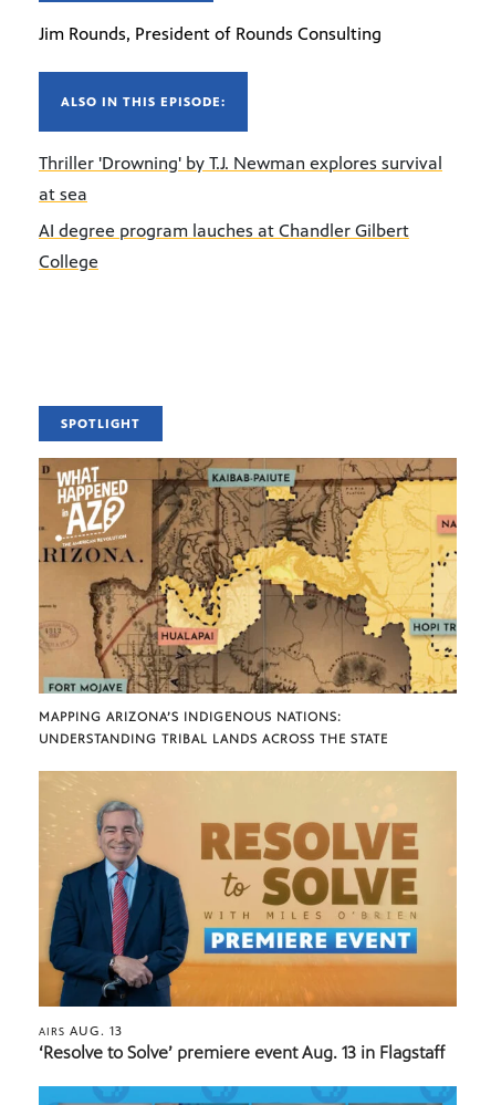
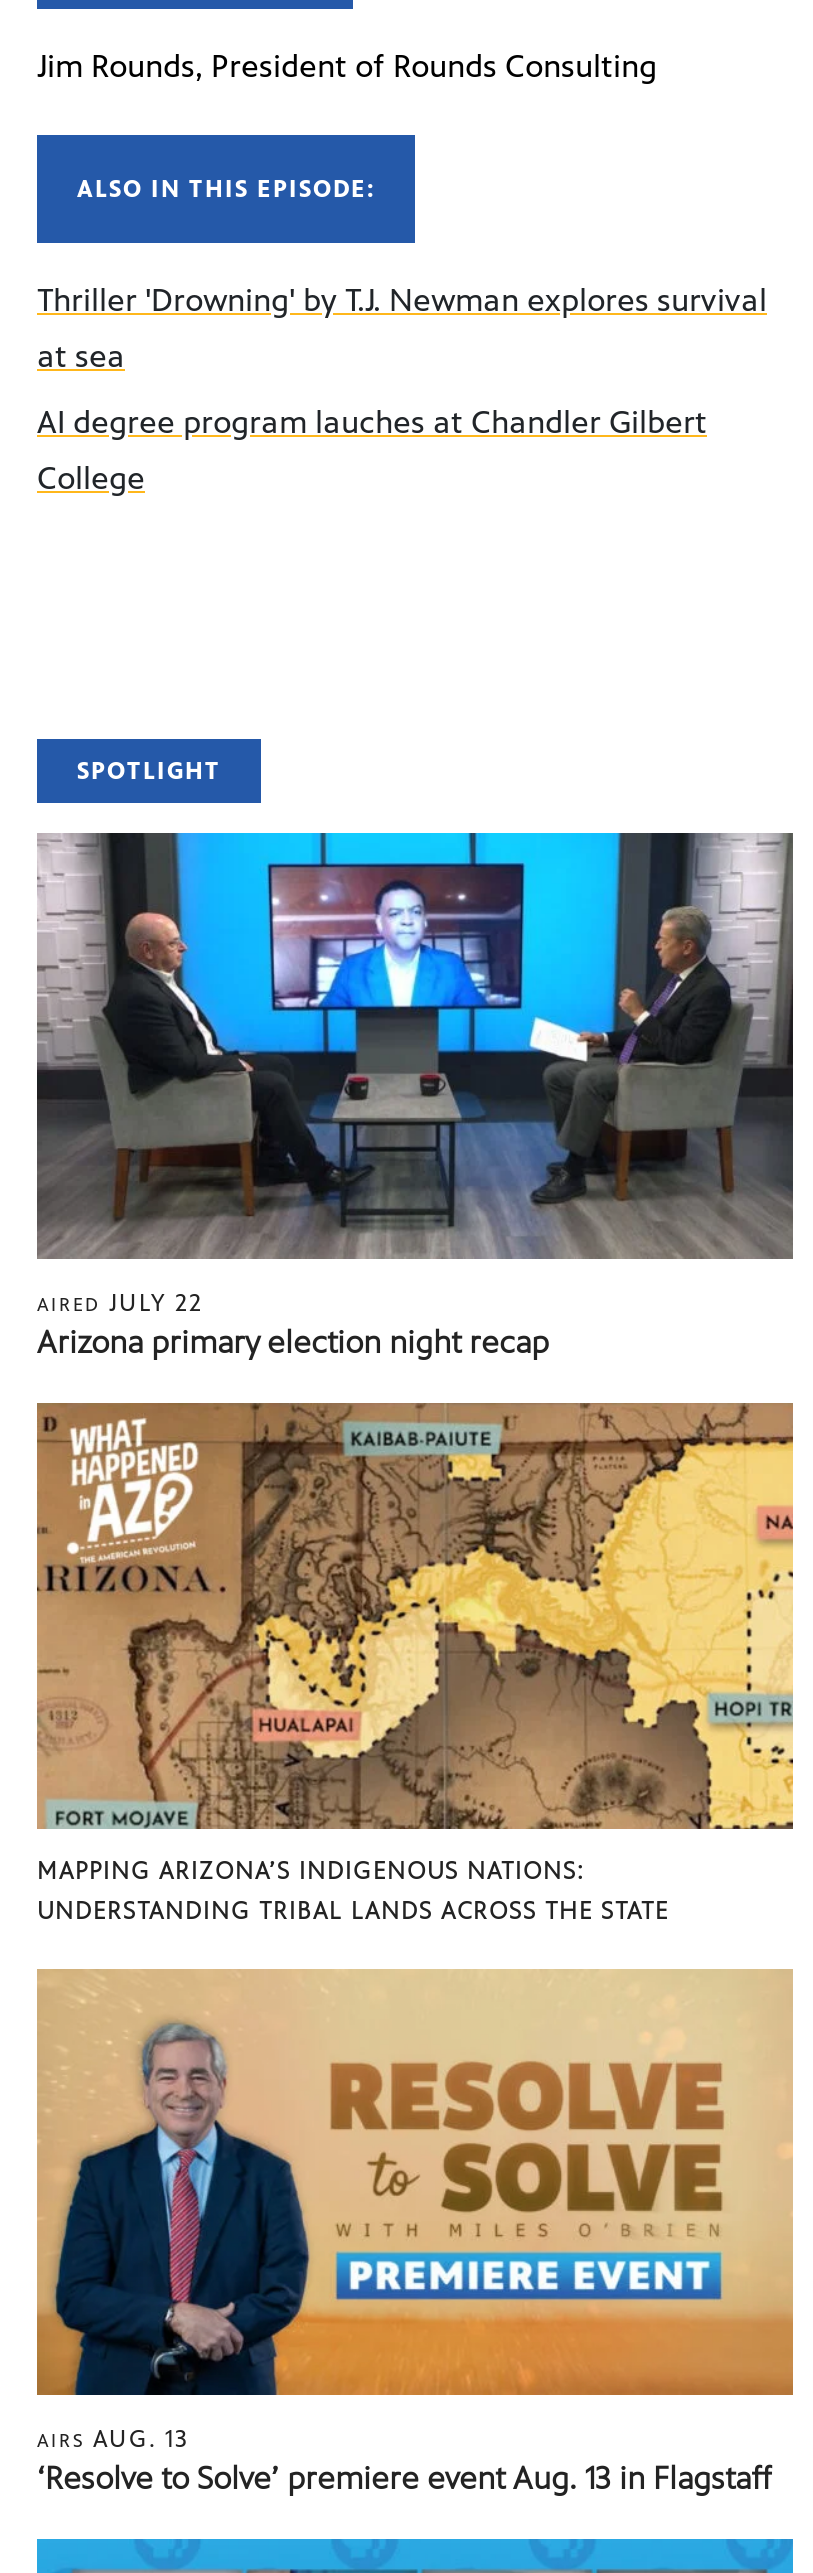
+ [image]
+ AIRED JULY 22
+ Arizona primary election night recap
